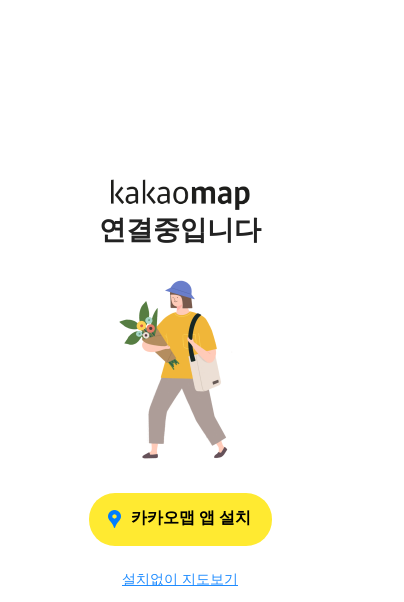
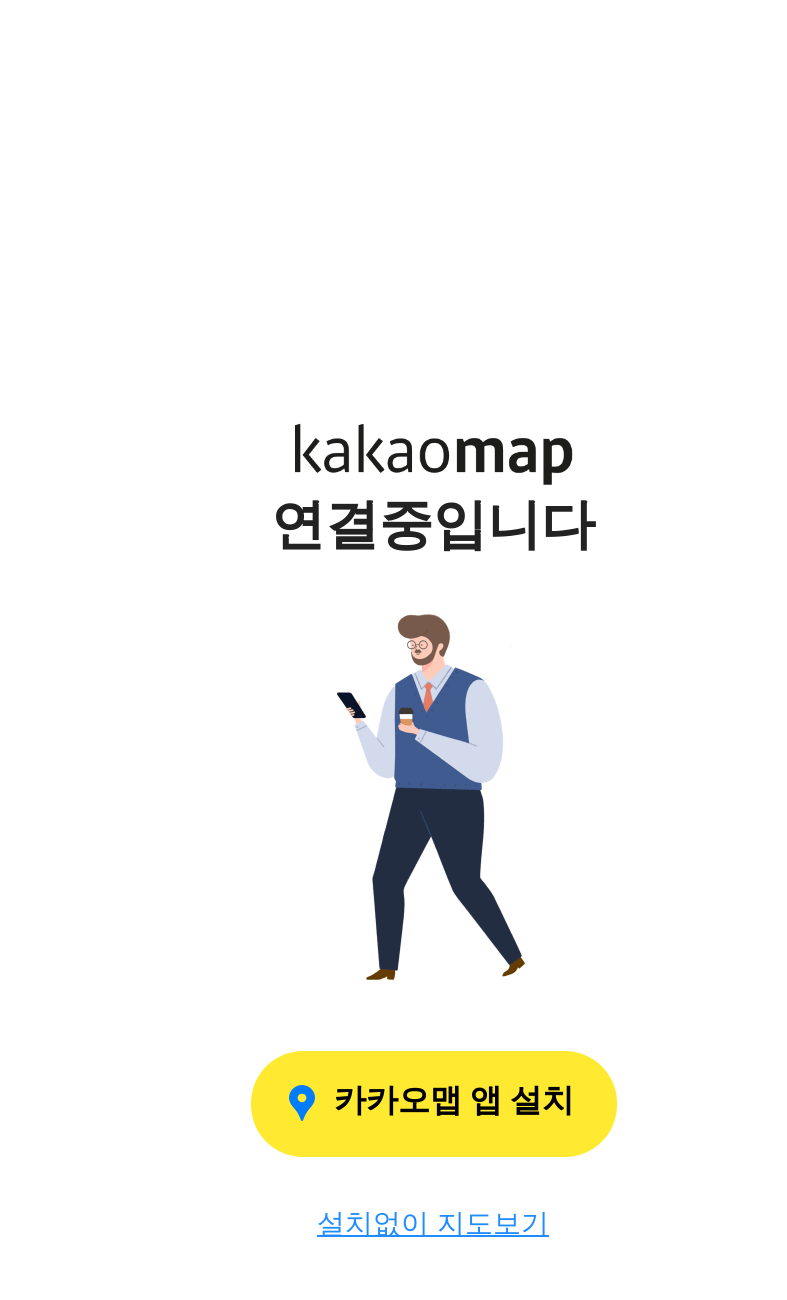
- [image]
+ [image]
